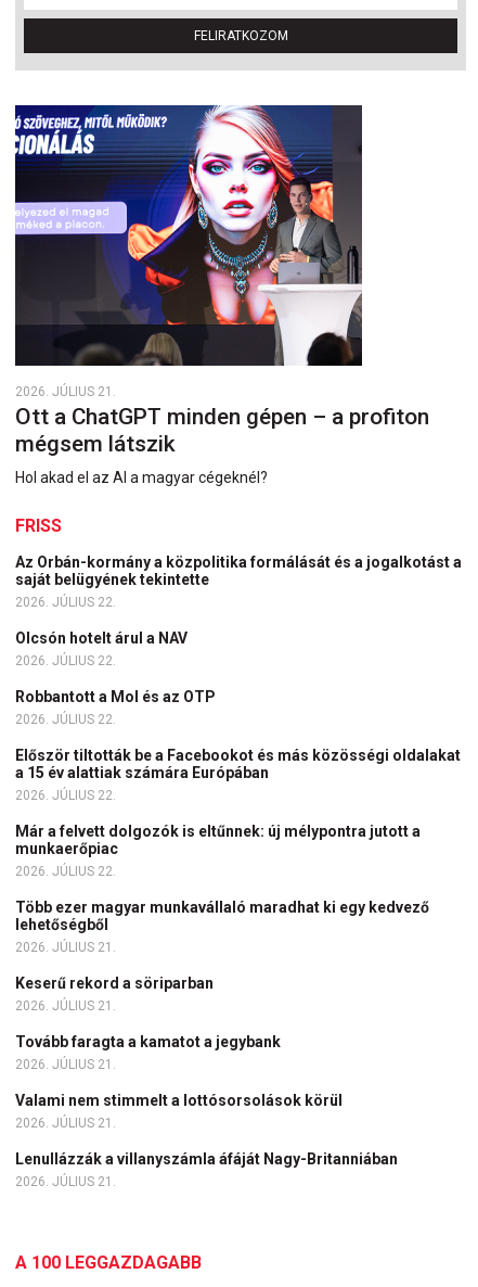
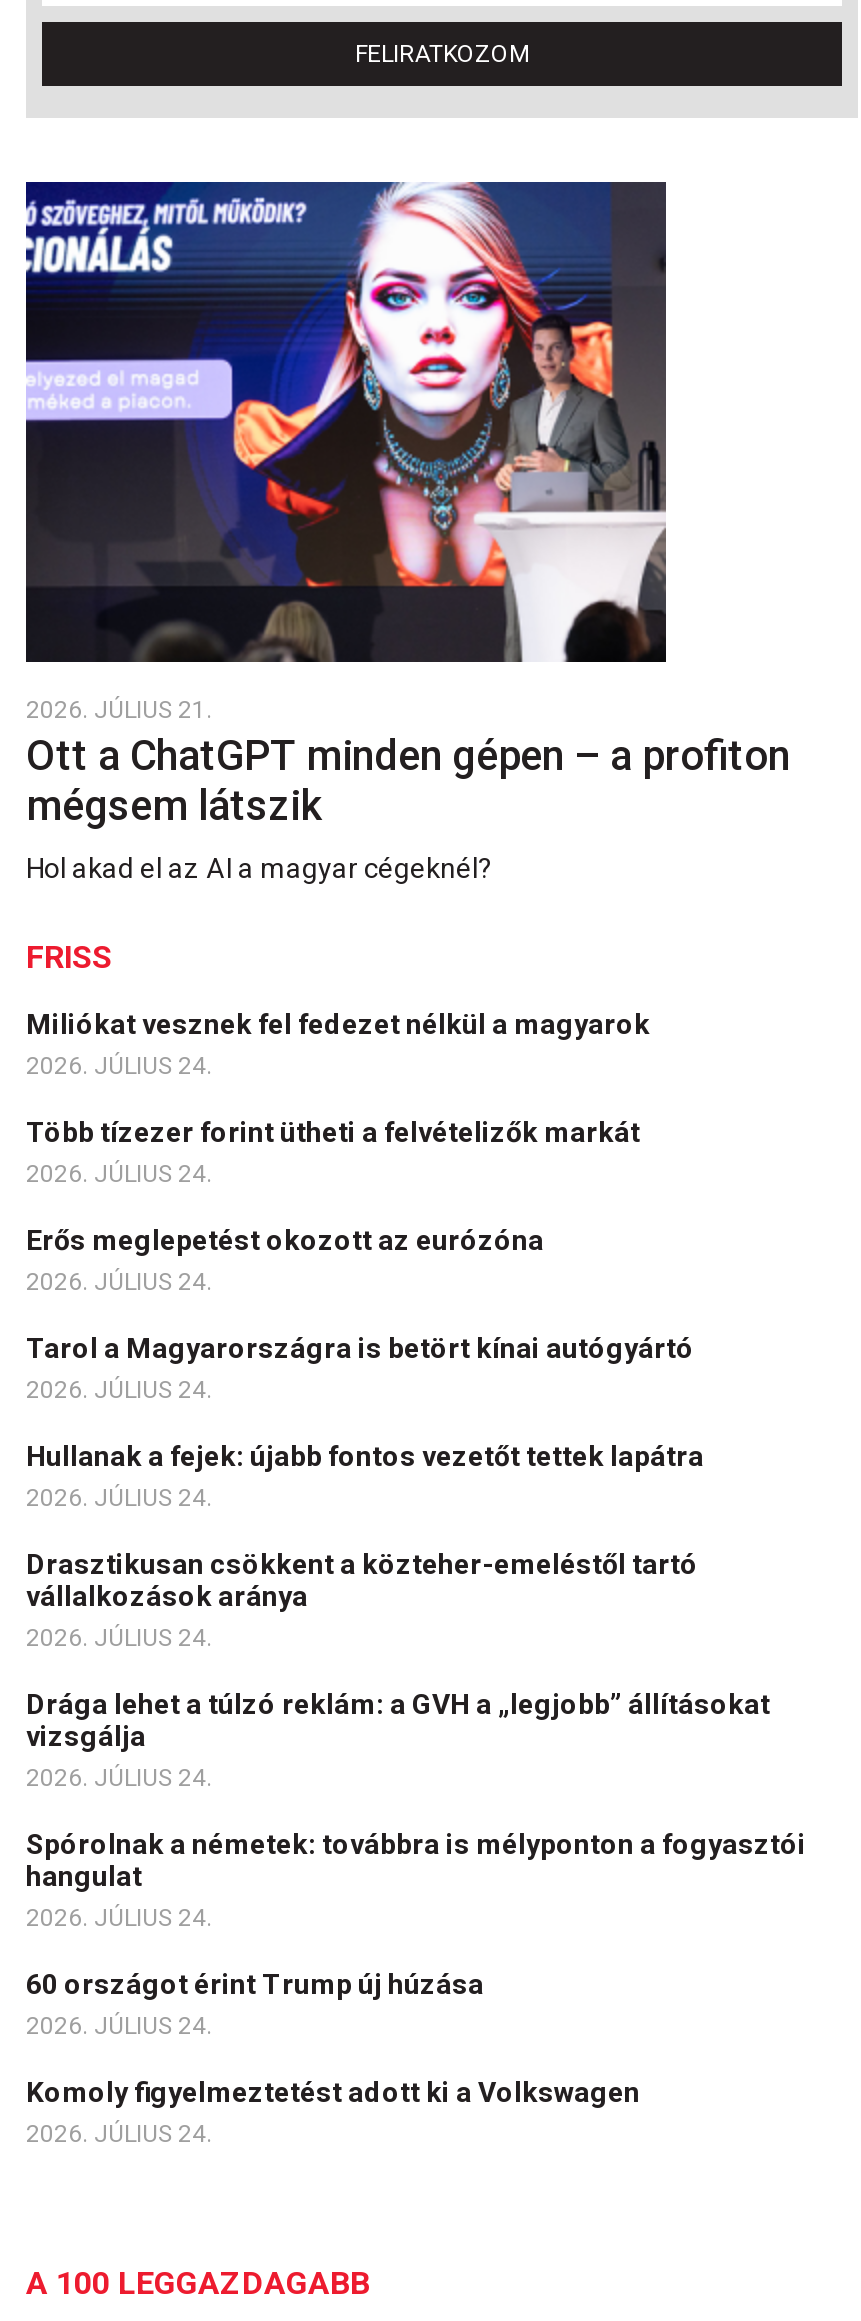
- Az Orbán-kormány a közpolitika formálását és a jogalkotást a
- saját belügyének tekintette
- 2026. JÚLIUS 22.
+ Miliókat vesznek fel fedezet nélkül a magyarok
+ 2026. JÚLIUS 24.

- Olcsón hotelt árul a NAV
- 2026. JÚLIUS 22.
+ Több tízezer forint ütheti a felvételizők markát
+ 2026. JÚLIUS 24.

- Robbantott a Mol és az OTP
- 2026. JÚLIUS 22.
+ Erős meglepetést okozott az eurózóna
+ 2026. JÚLIUS 24.

- Először tiltották be a Facebookot és más közösségi oldalakat
- a 15 év alattiak számára Európában
- 2026. JÚLIUS 22.
+ Tarol a Magyarországra is betört kínai autógyártó
+ 2026. JÚLIUS 24.

- Már a felvett dolgozók is eltűnnek: új mélypontra jutott a
- munkaerőpiac
- 2026. JÚLIUS 22.
+ Hullanak a fejek: újabb fontos vezetőt tettek lapátra
+ 2026. JÚLIUS 24.

- Több ezer magyar munkavállaló maradhat ki egy kedvező
- lehetőségből
- 2026. JÚLIUS 21.
+ Drasztikusan csökkent a közteher-emeléstől tartó
+ vállalkozások aránya
+ 2026. JÚLIUS 24.

- Keserű rekord a söriparban
- 2026. JÚLIUS 21.
+ Drága lehet a túlzó reklám: a GVH a „legjobb” állításokat
+ vizsgálja
+ 2026. JÚLIUS 24.

- Tovább faragta a kamatot a jegybank
- 2026. JÚLIUS 21.
+ Spórolnak a németek: továbbra is mélyponton a fogyasztói
+ hangulat
+ 2026. JÚLIUS 24.

- Valami nem stimmelt a lottósorsolások körül
- 2026. JÚLIUS 21.
+ 60 országot érint Trump új húzása
+ 2026. JÚLIUS 24.

- Lenullázzák a villanyszámla áfáját Nagy-Britanniában
- 2026. JÚLIUS 21.
+ Komoly figyelmeztetést adott ki a Volkswagen
+ 2026. JÚLIUS 24.
